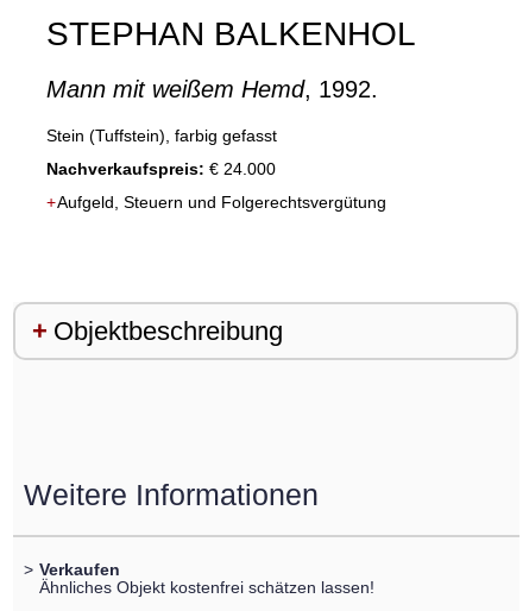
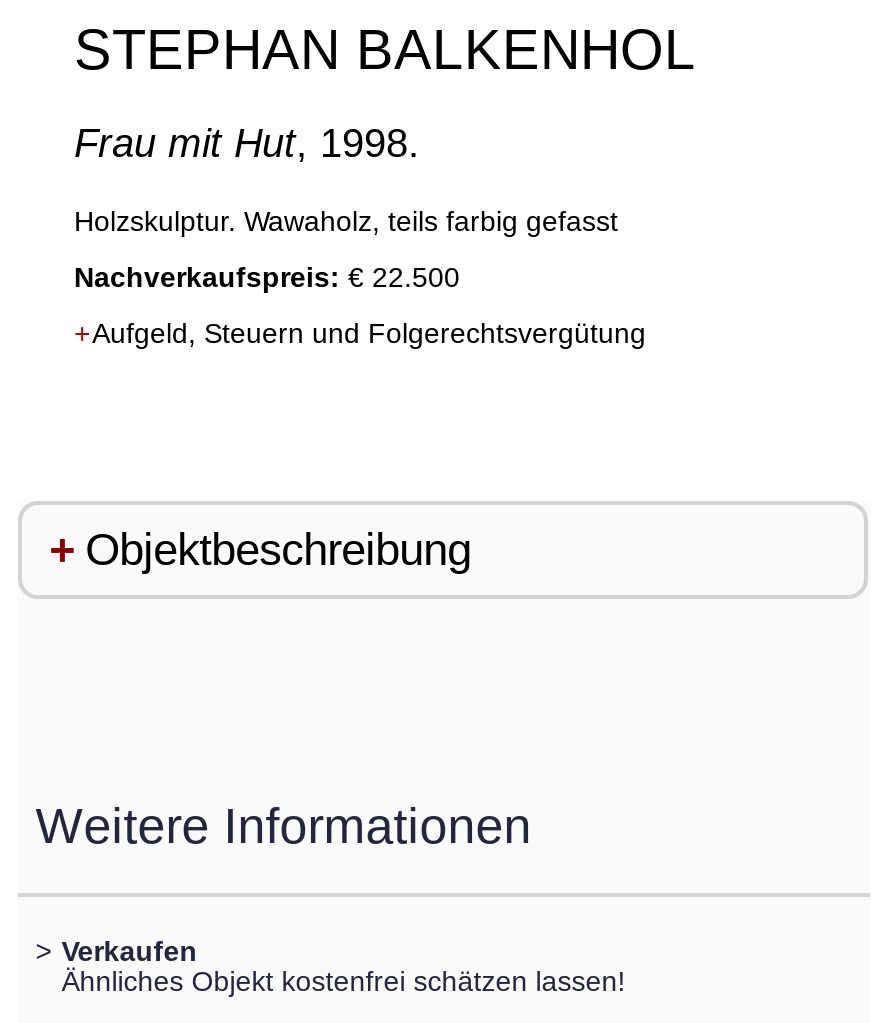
- Mann mit weißem Hemd, 1992.
+ Frau mit Hut, 1998.

- Stein (Tuffstein), farbig gefasst
+ Holzskulptur. Wawaholz, teils farbig gefasst

- Nachverkaufspreis: € 24.000
+ Nachverkaufspreis: € 22.500
